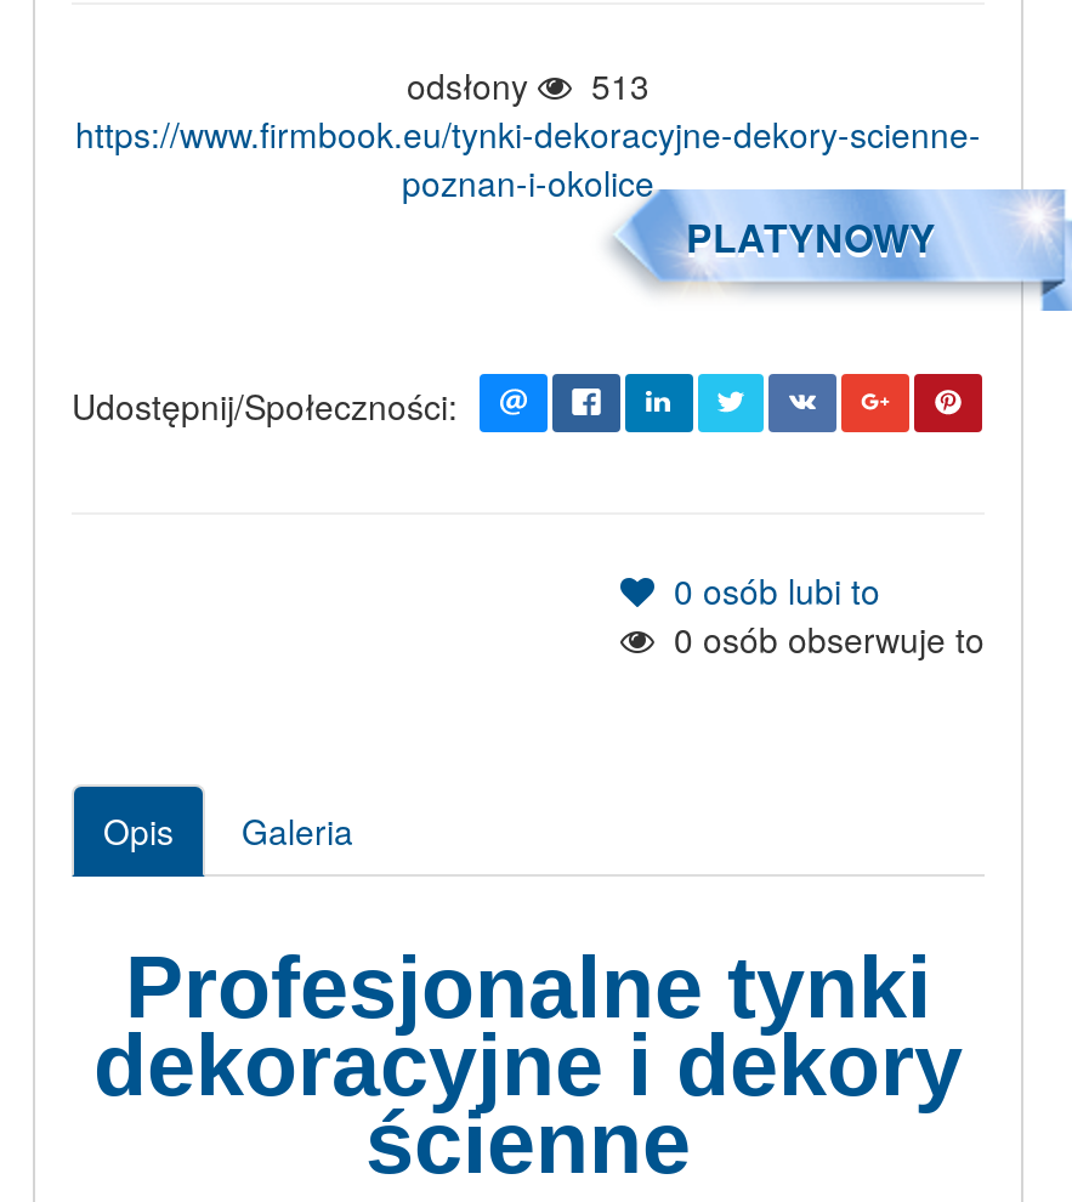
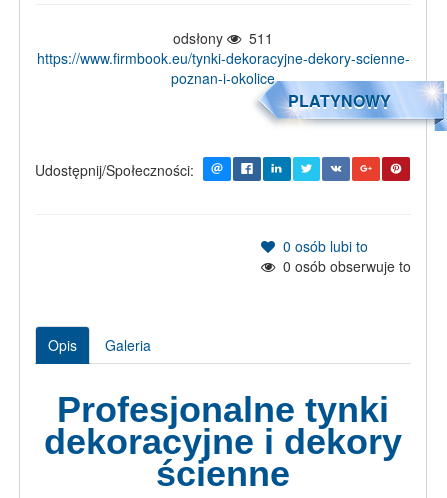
- odsłony 513
+ odsłony 511
